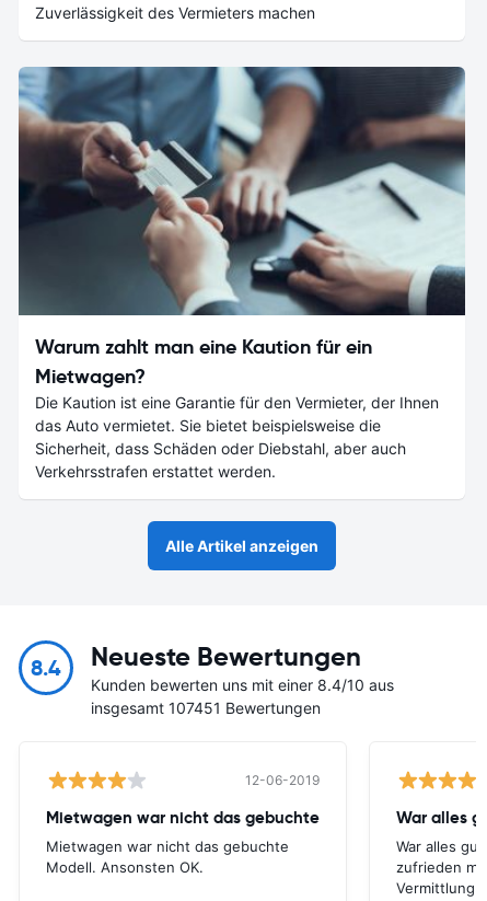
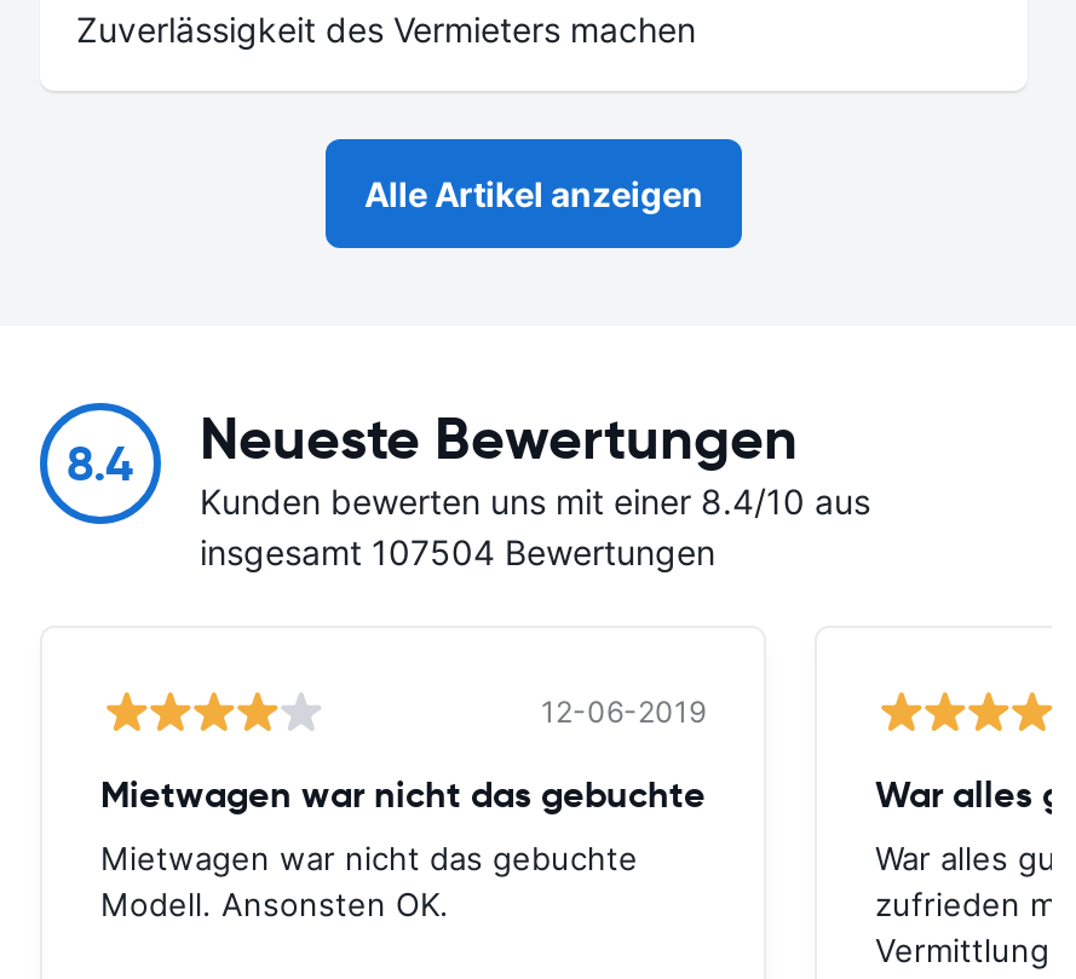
- [image]
- Warum zahlt man eine Kaution für ein
- Mietwagen?
- Die Kaution ist eine Garantie für den Vermieter, der Ihnen
- das Auto vermietet. Sie bietet beispielsweise die
- Sicherheit, dass Schäden oder Diebstahl, aber auch
- Verkehrsstrafen erstattet werden.

- insgesamt 107451 Bewertungen
+ insgesamt 107504 Bewertungen
